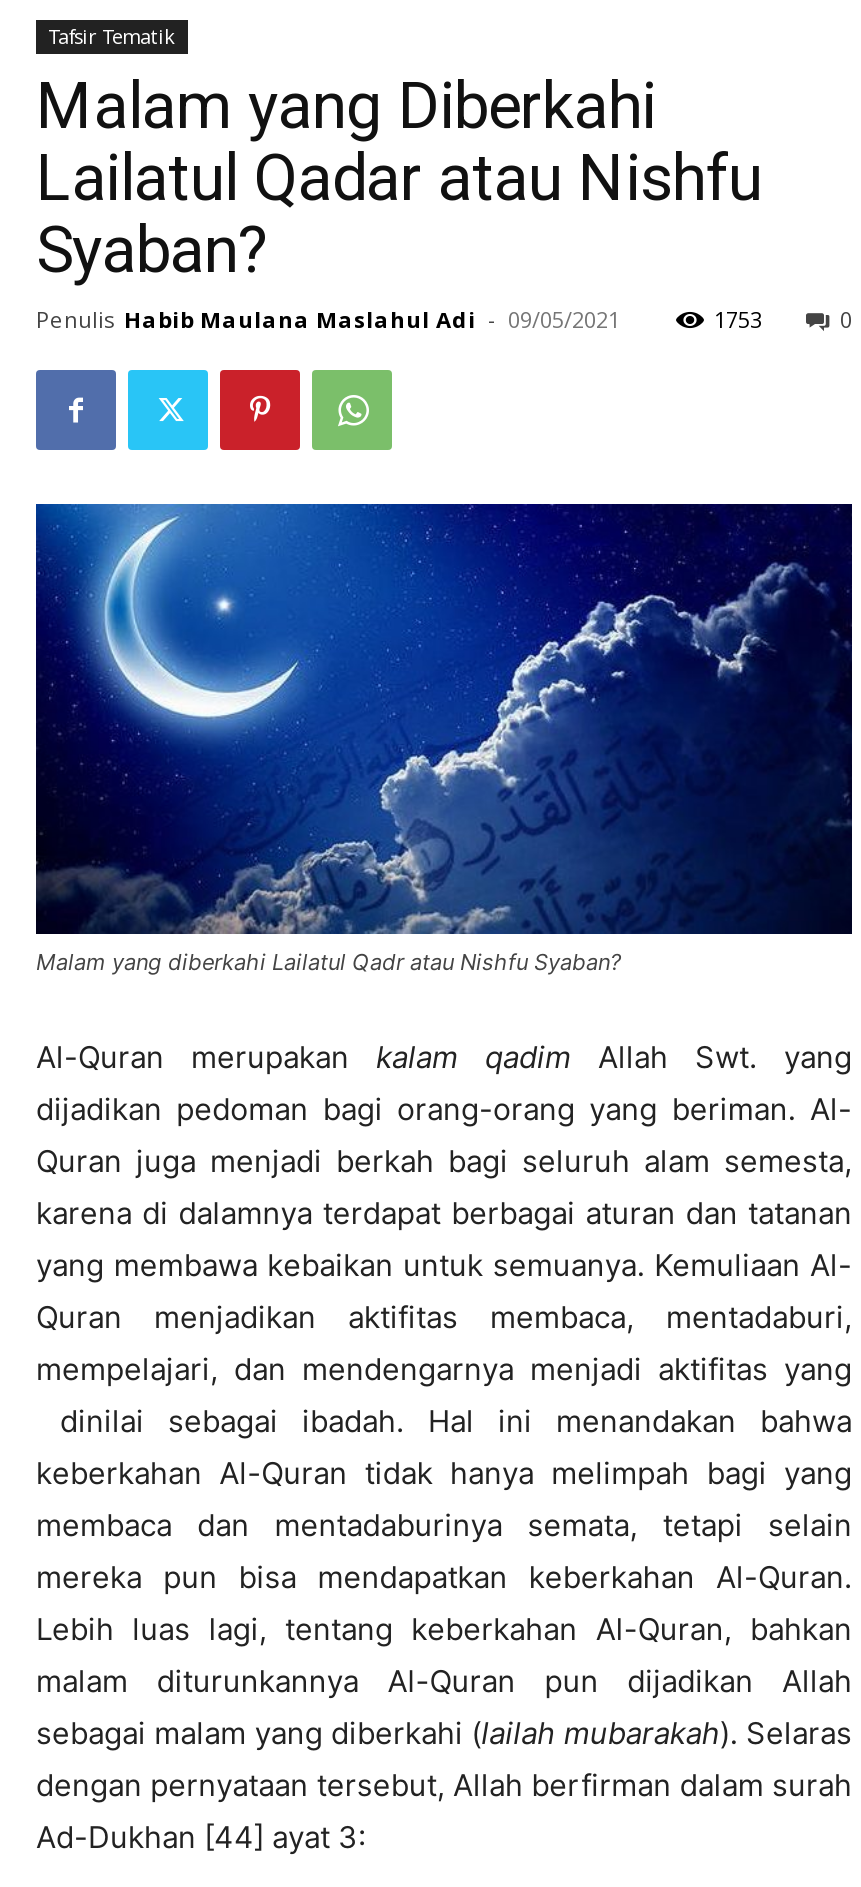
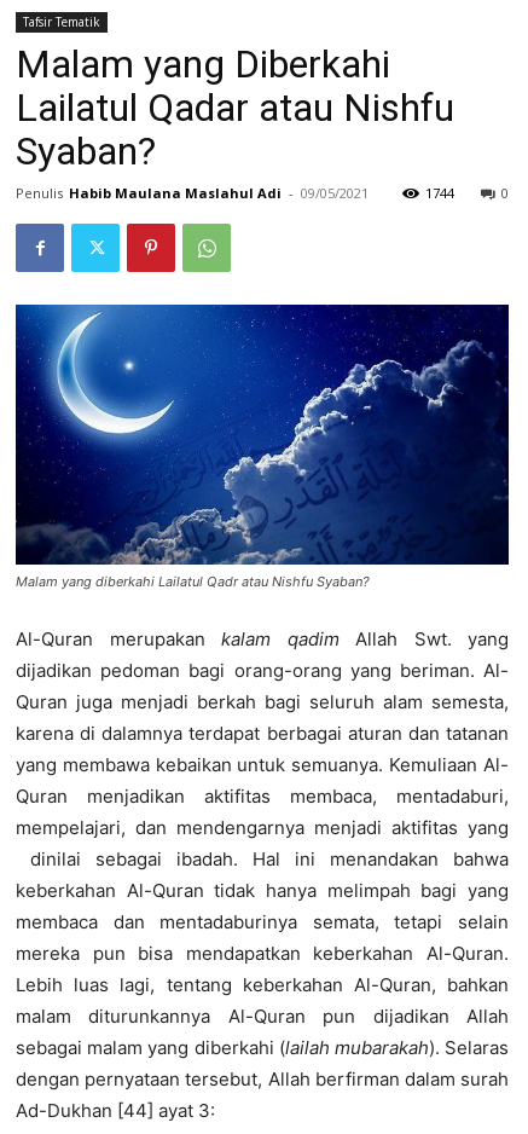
- 1753
+ 1744
